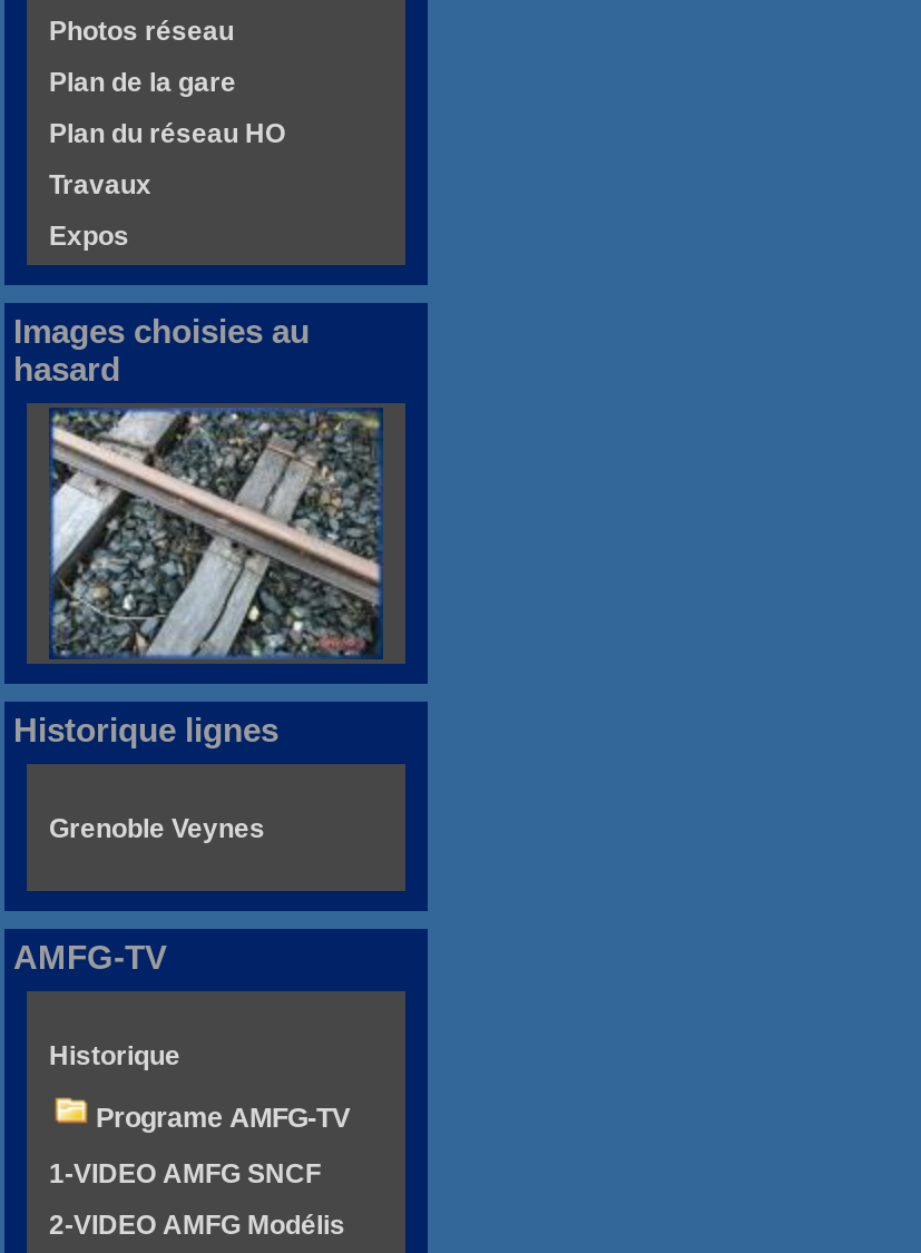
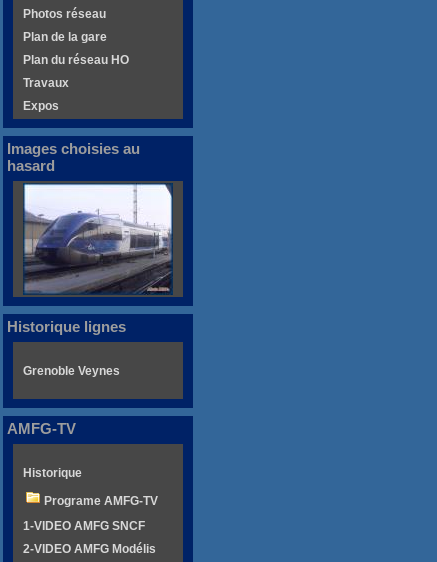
- [image]
+ [image]
